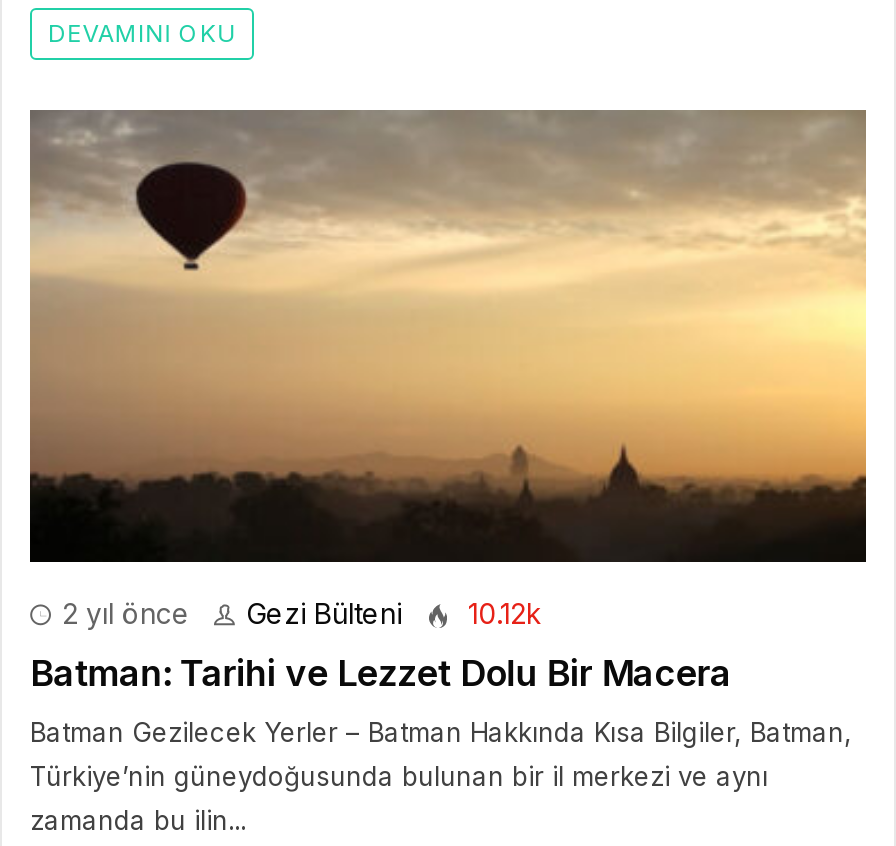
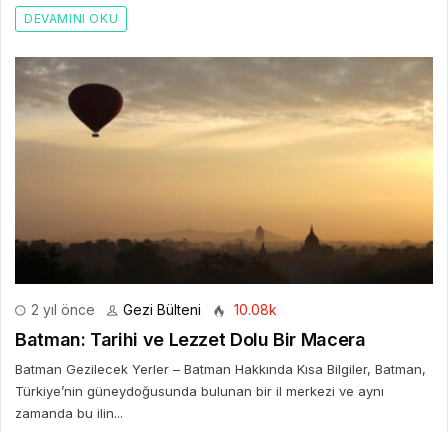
- 2 yıl önce Gezi Bülteni 10.12k
+ 2 yıl önce Gezi Bülteni 10.08k
